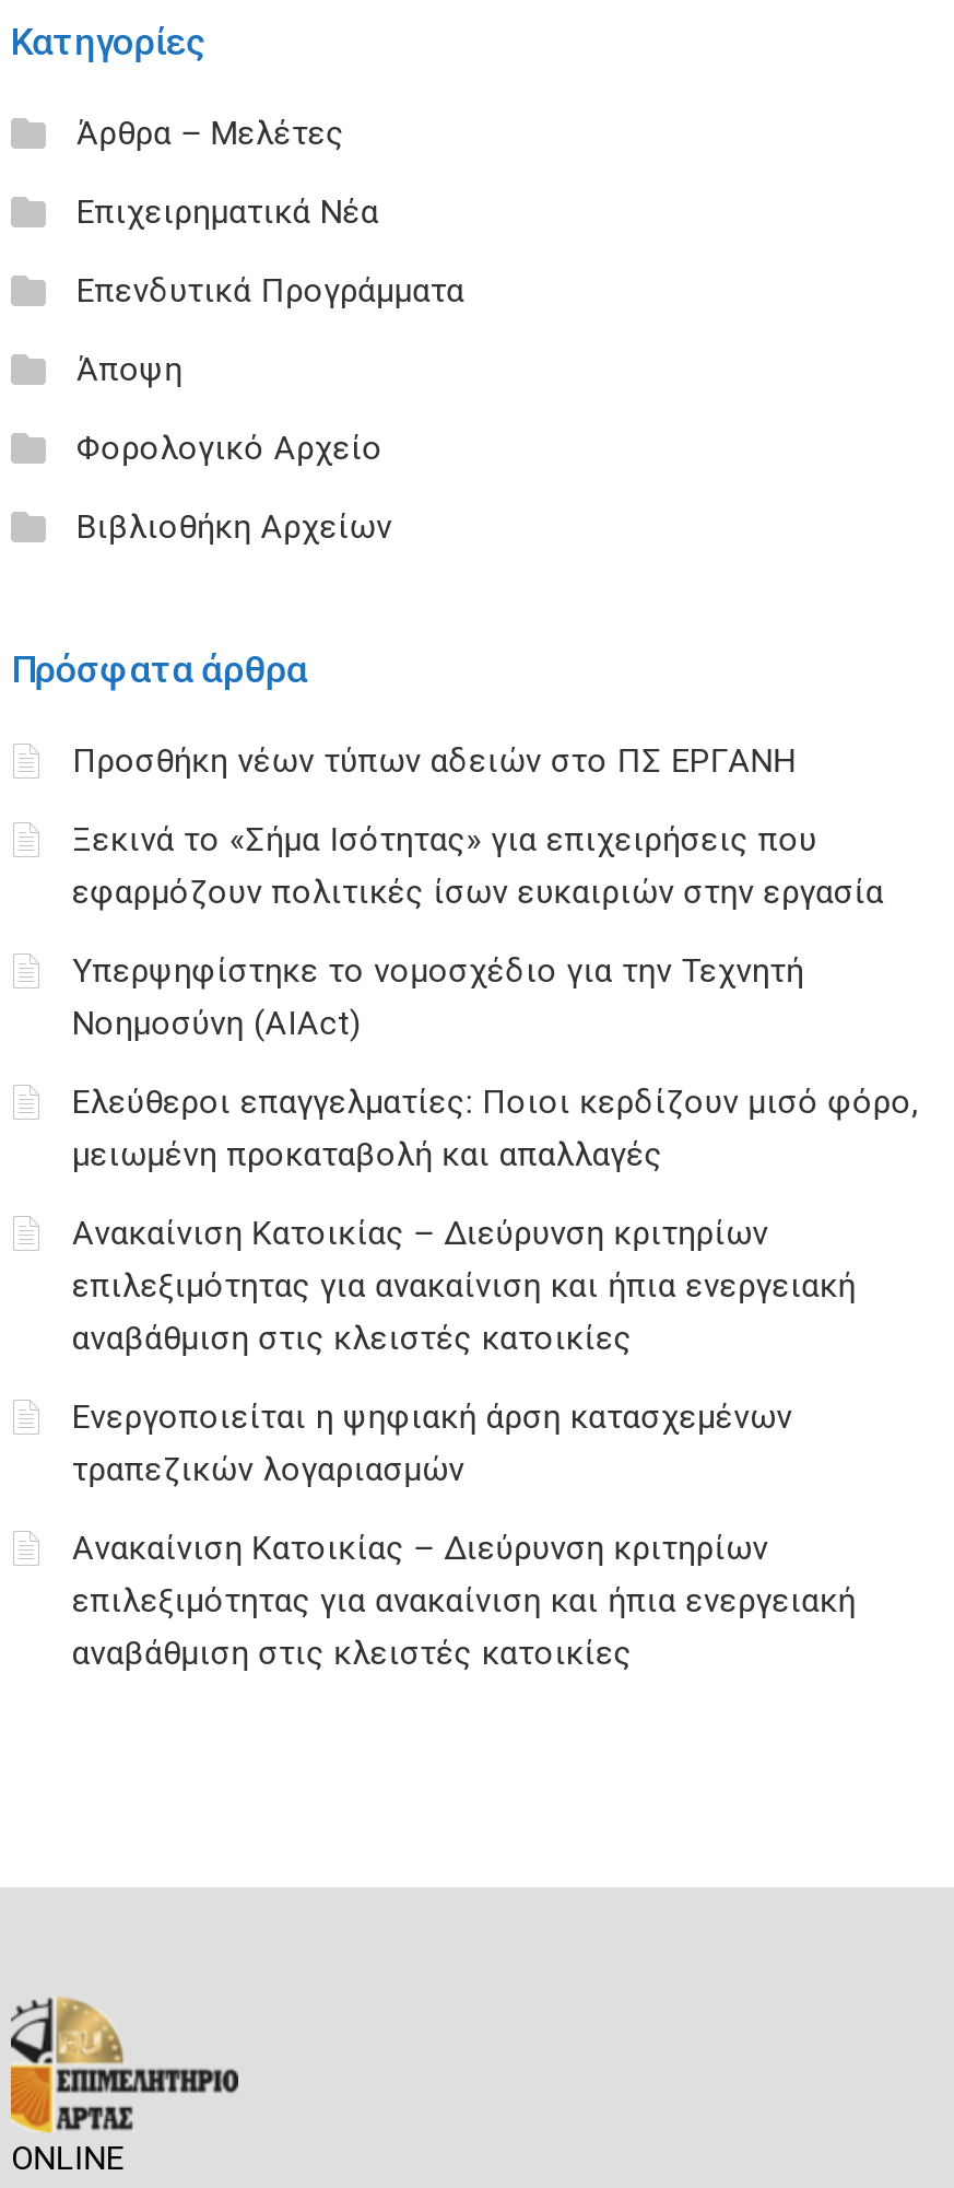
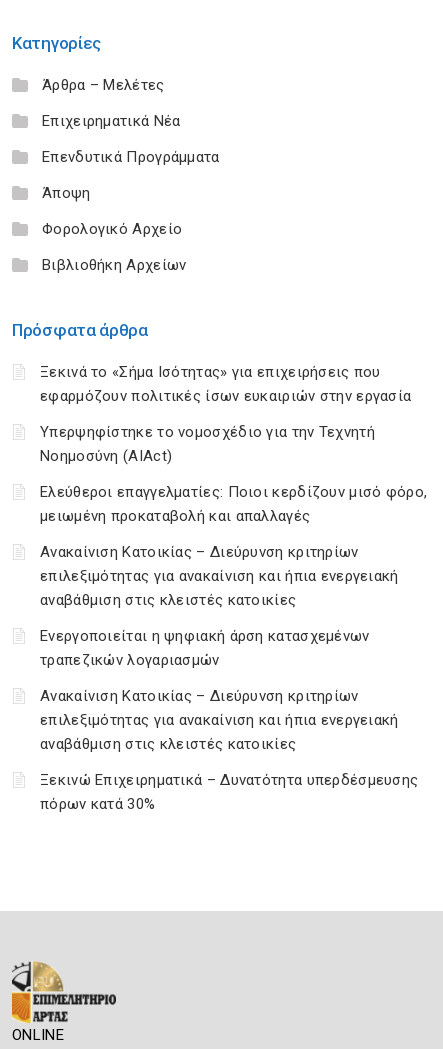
- Προσθήκη νέων τύπων αδειών στο ΠΣ ΕΡΓΑΝΗ

moved up: Ξεκινά το «Σήμα Ισότητας» για επιχειρήσεις που | εφαρμόζουν πολιτικές ίσων ευκαιριών στην εργασία | Υπερψηφίστηκε το νομοσχέδιο για την Τεχνητή | ... | επιλεξιμότητας για ανακαίνιση και ήπια ενεργειακή | αναβάθμιση στις κλειστές κατοικίες

+ Ξεκινώ Επιχειρηματικά – Δυνατότητα υπερδέσμευσης
+ πόρων κατά 30%
